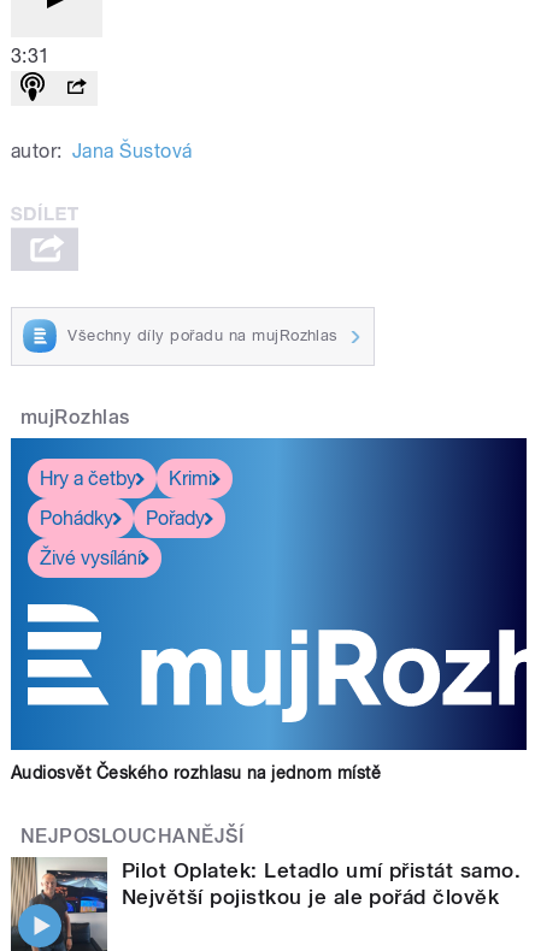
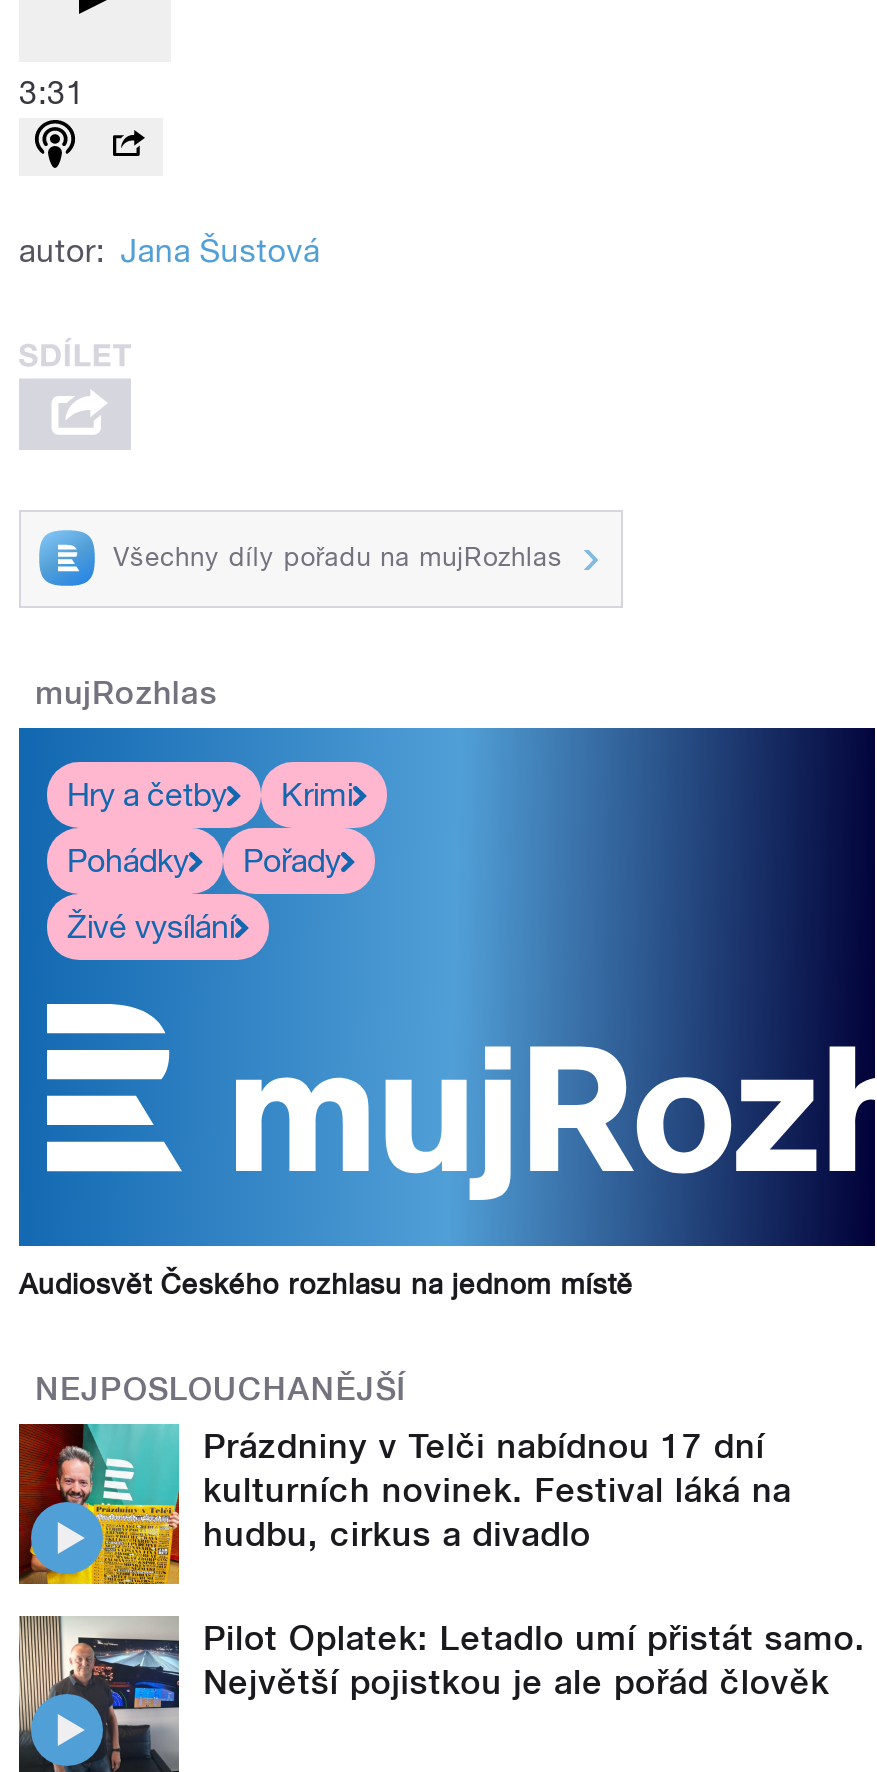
+ [image]
+ Prázdniny v Telči nabídnou 17 dní
+ kulturních novinek. Festival láká na
+ hudbu, cirkus a divadlo
